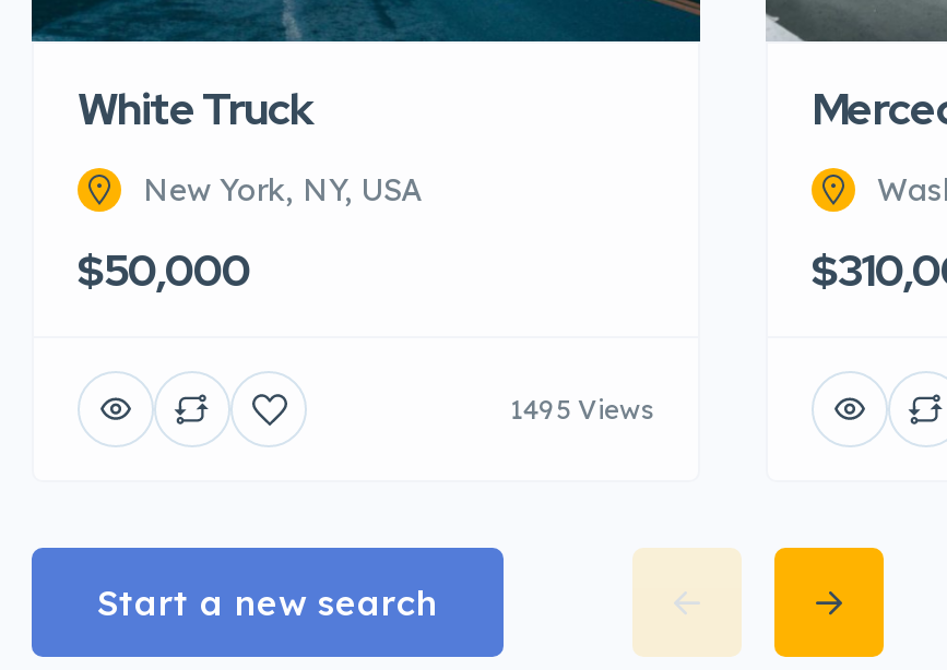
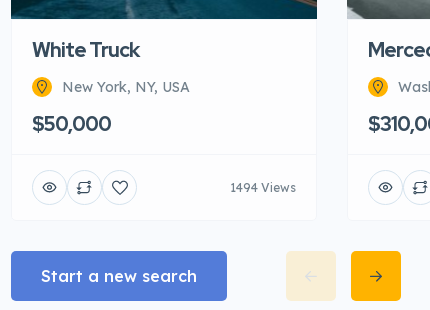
- 1495 Views
+ 1494 Views
